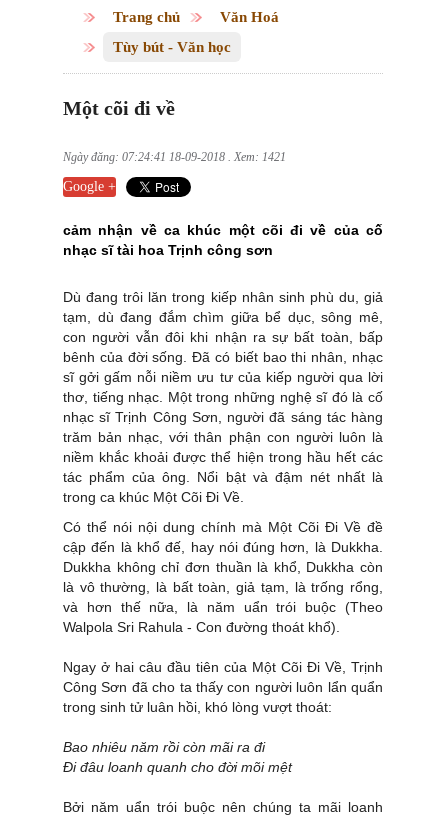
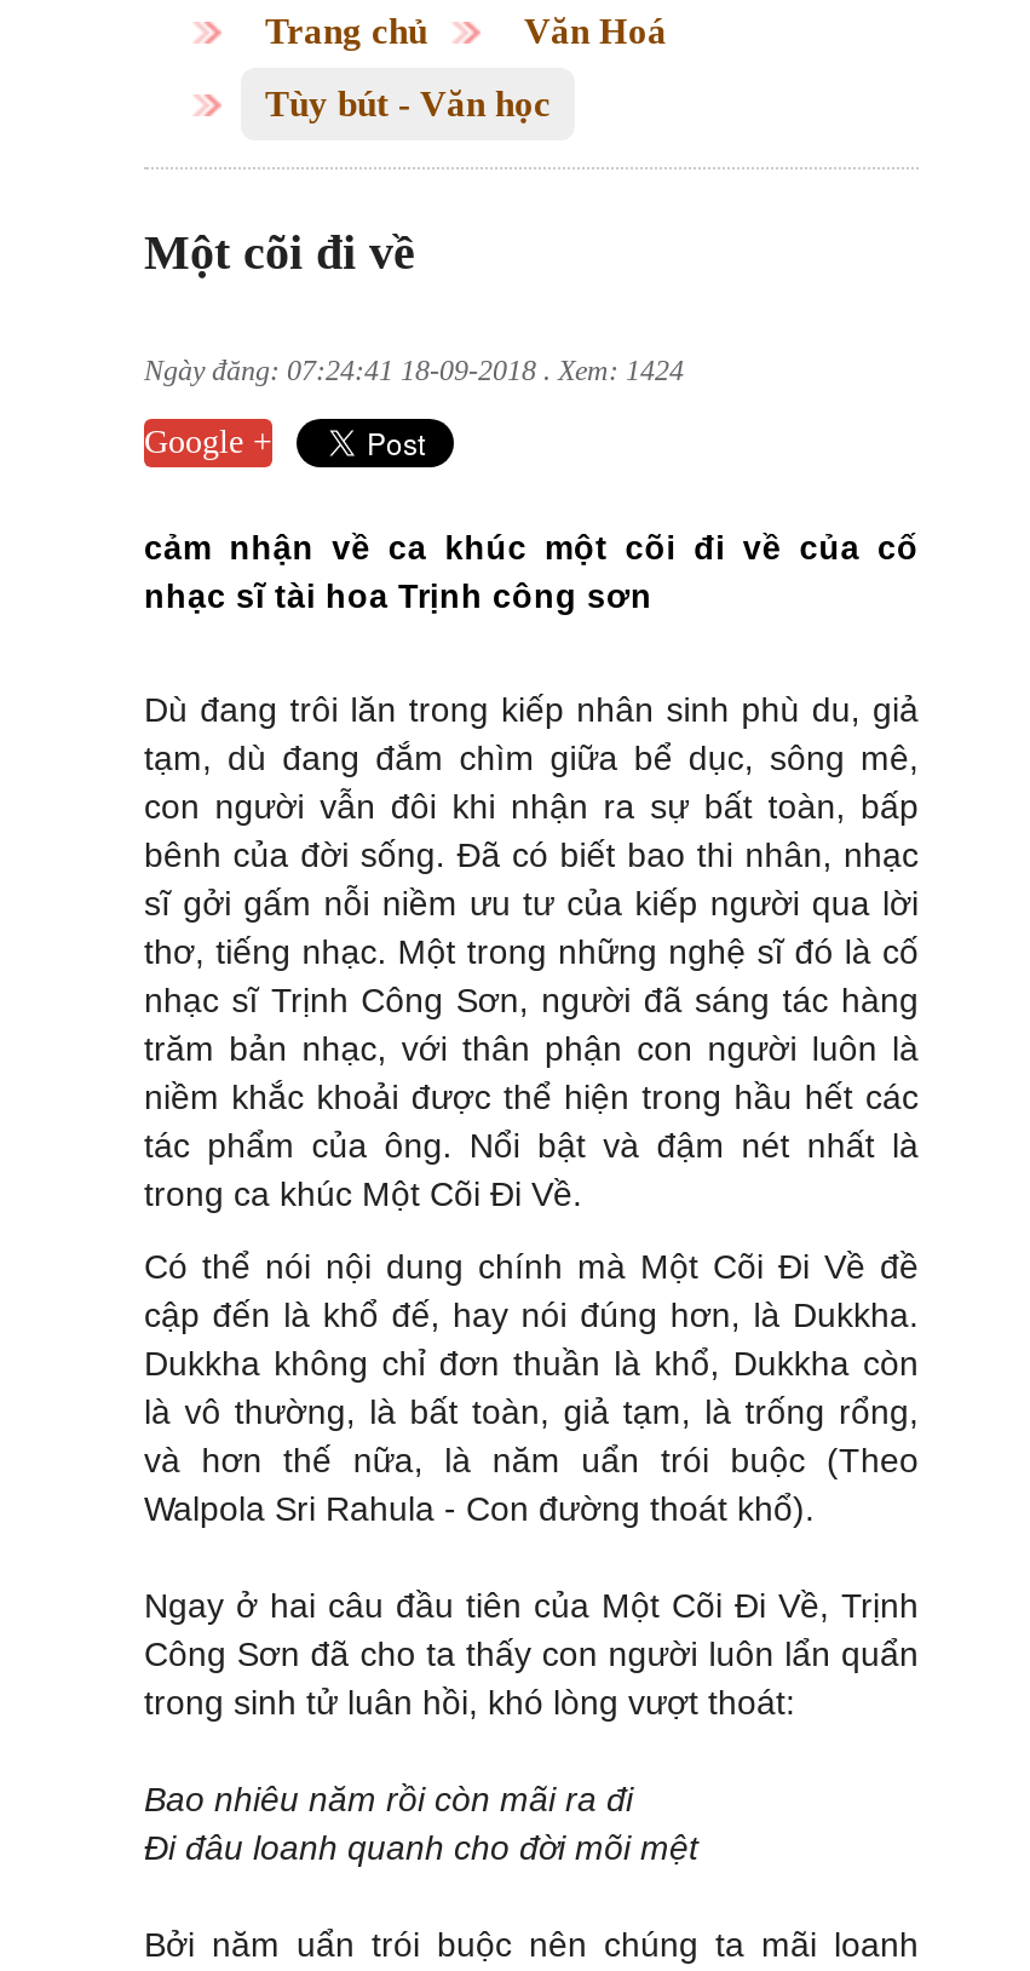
- Ngày đăng: 07:24:41 18-09-2018 . Xem: 1421
+ Ngày đăng: 07:24:41 18-09-2018 . Xem: 1424
